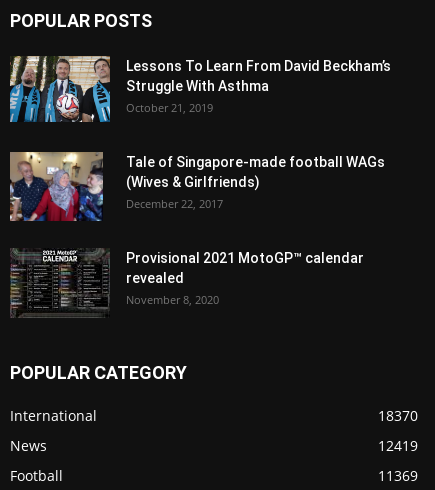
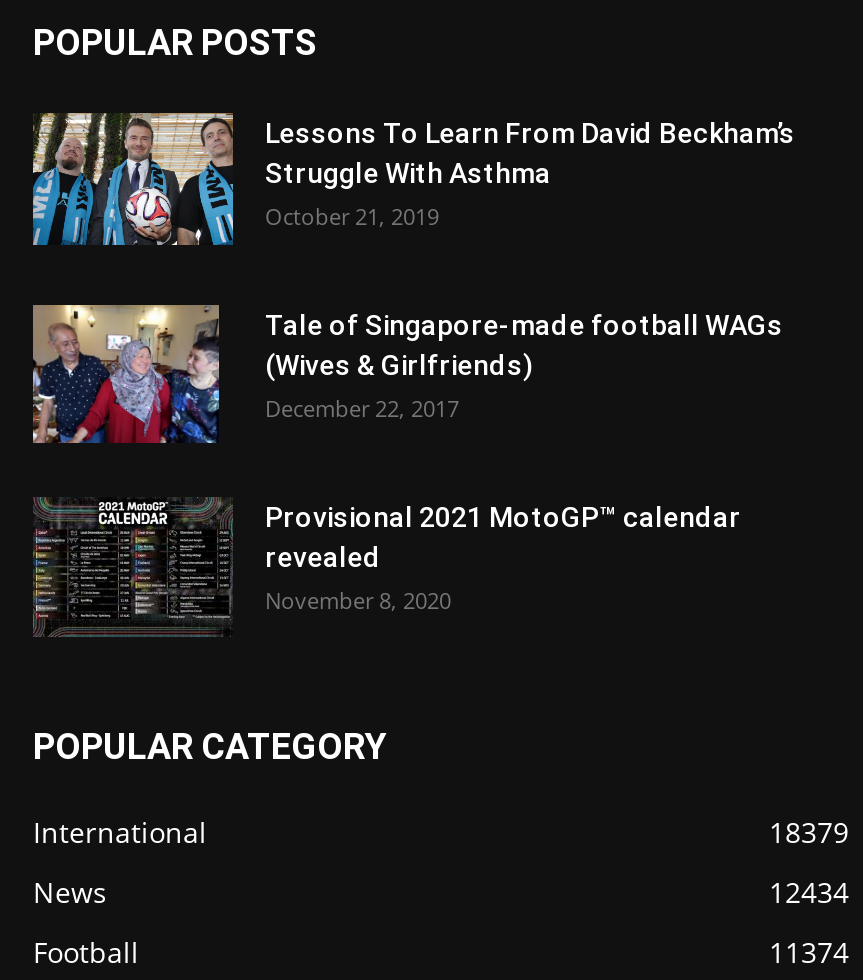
- 18370
+ 18379

- 12419
+ 12434

- 11369
+ 11374
